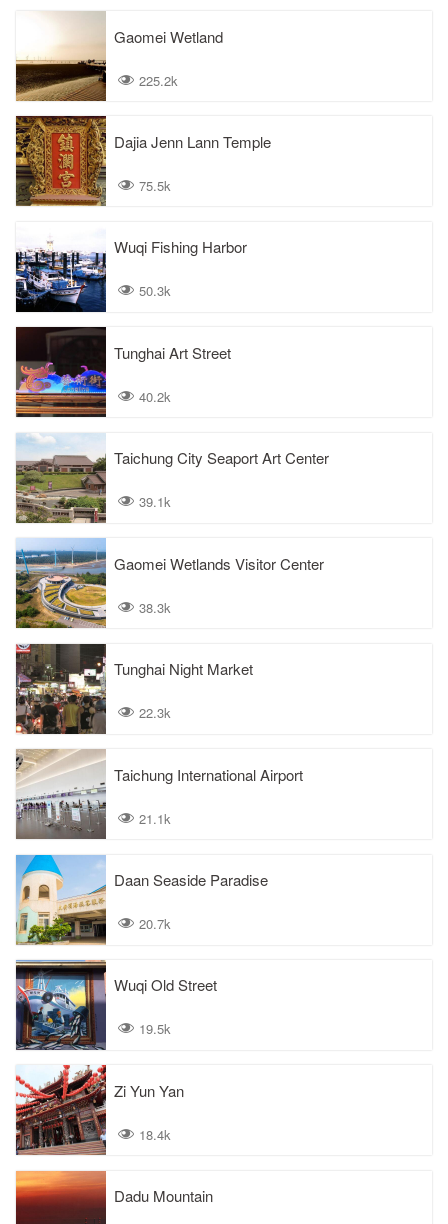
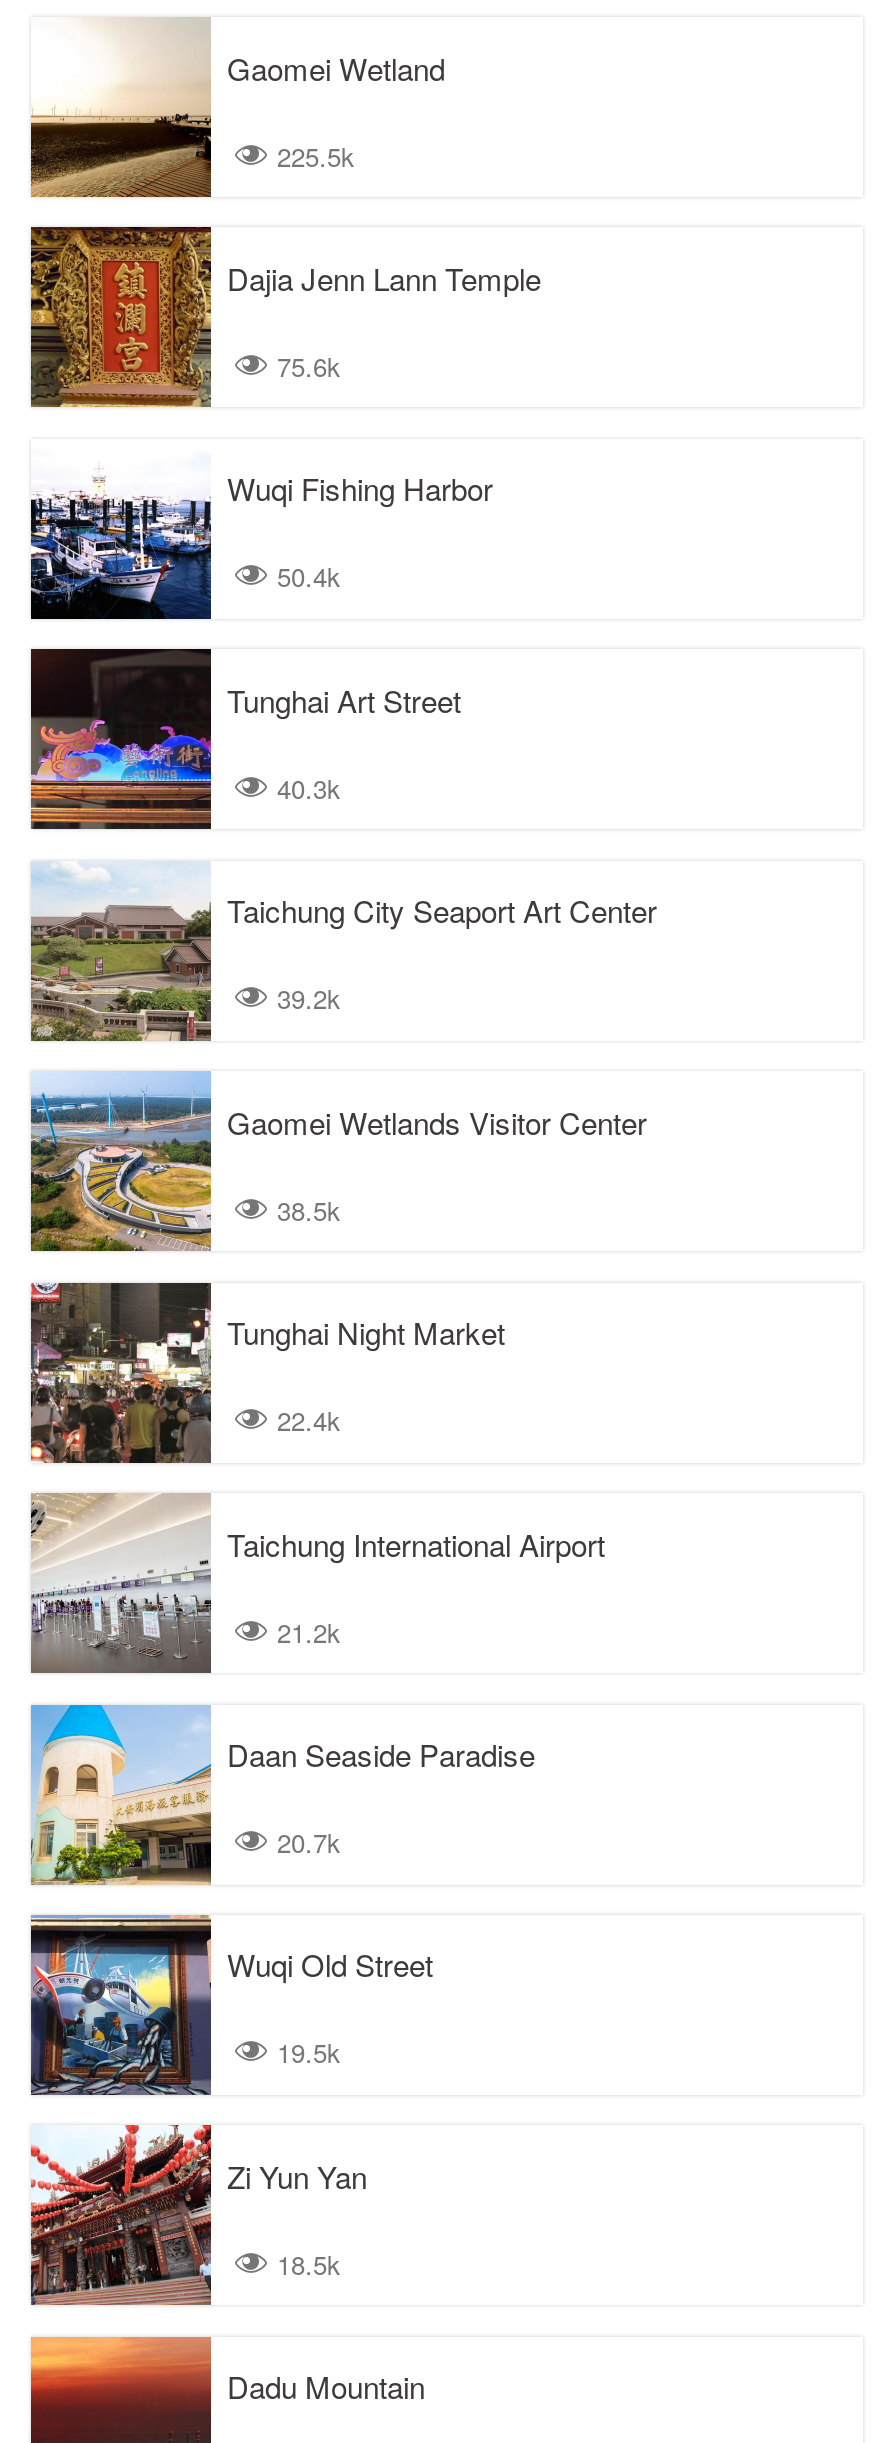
- 225.2k
+ 225.5k

- 75.5k
+ 75.6k

- 50.3k
+ 50.4k

- 40.2k
+ 40.3k

- 39.1k
+ 39.2k

- 38.3k
+ 38.5k

- 22.3k
+ 22.4k

- 21.1k
+ 21.2k

- 18.4k
+ 18.5k
